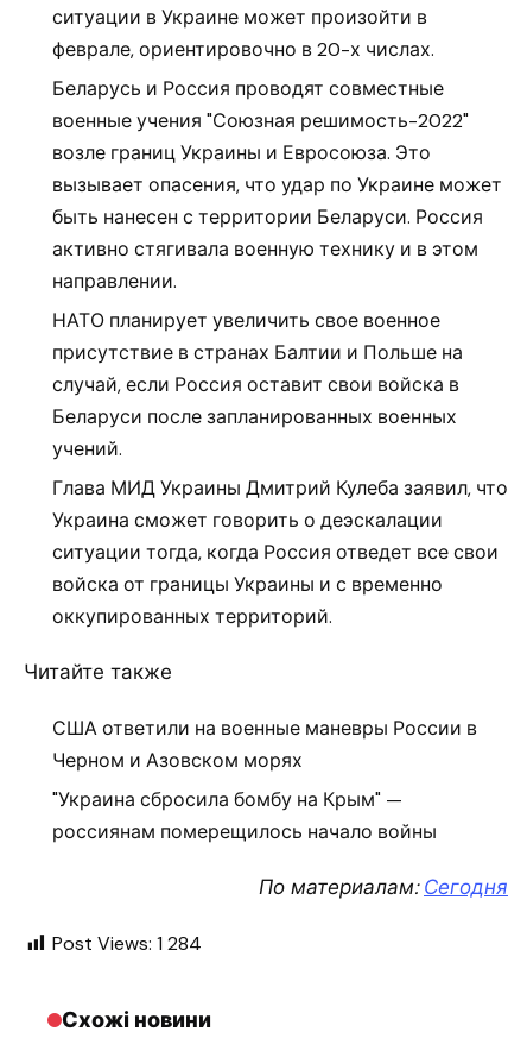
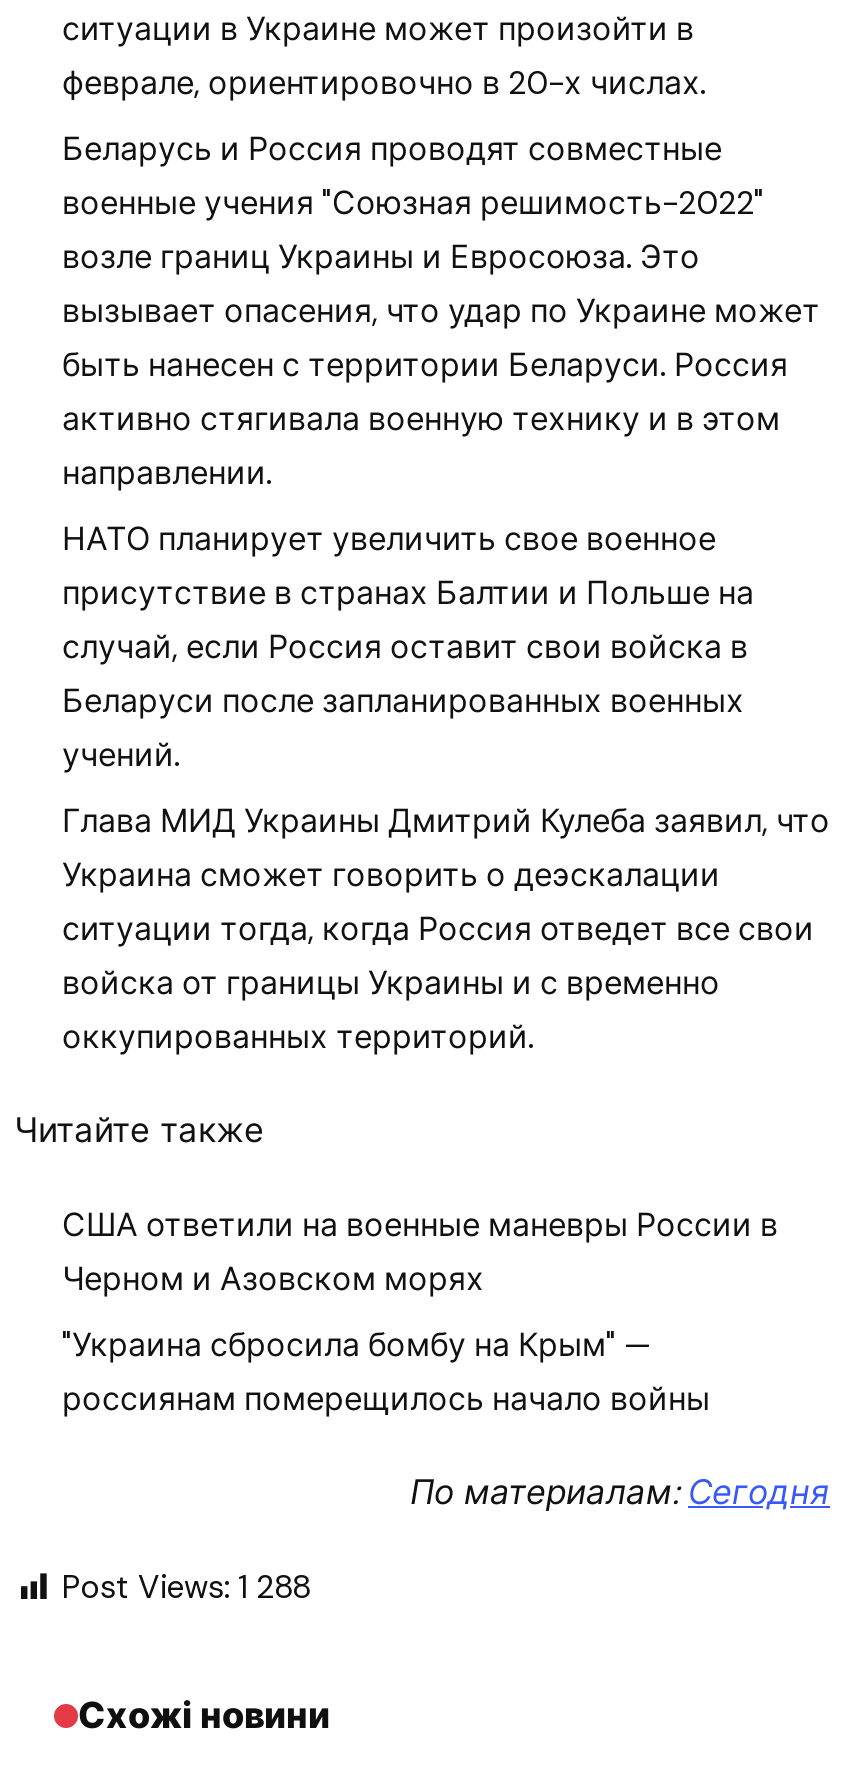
- Post Views: 1 284
+ Post Views: 1 288
